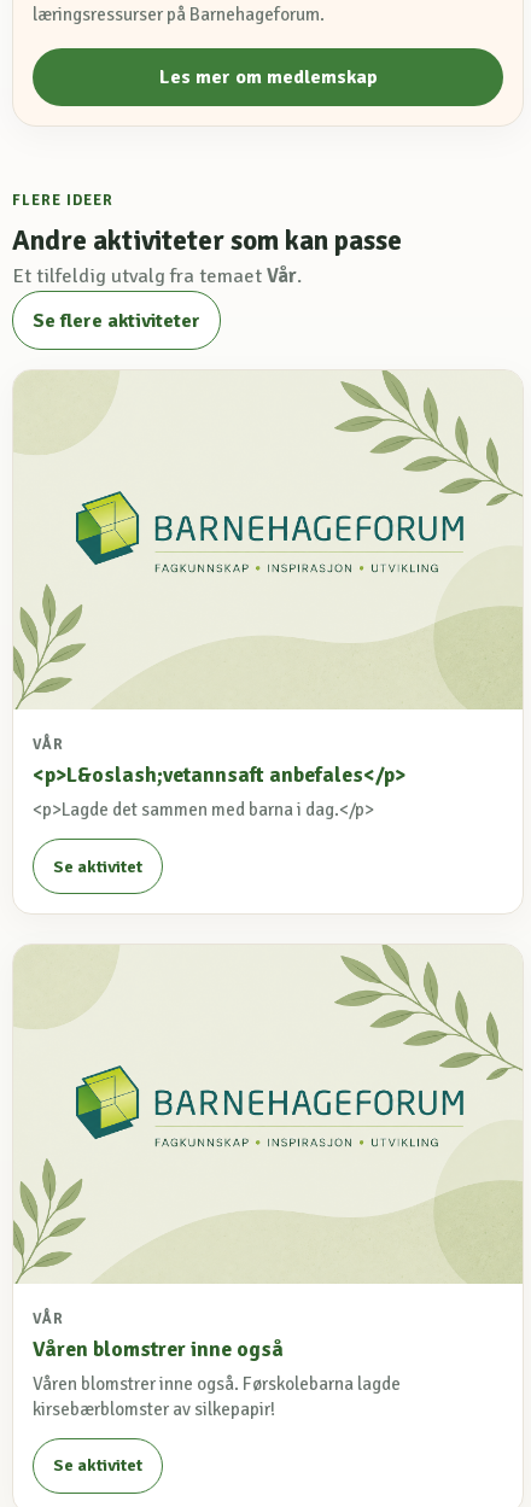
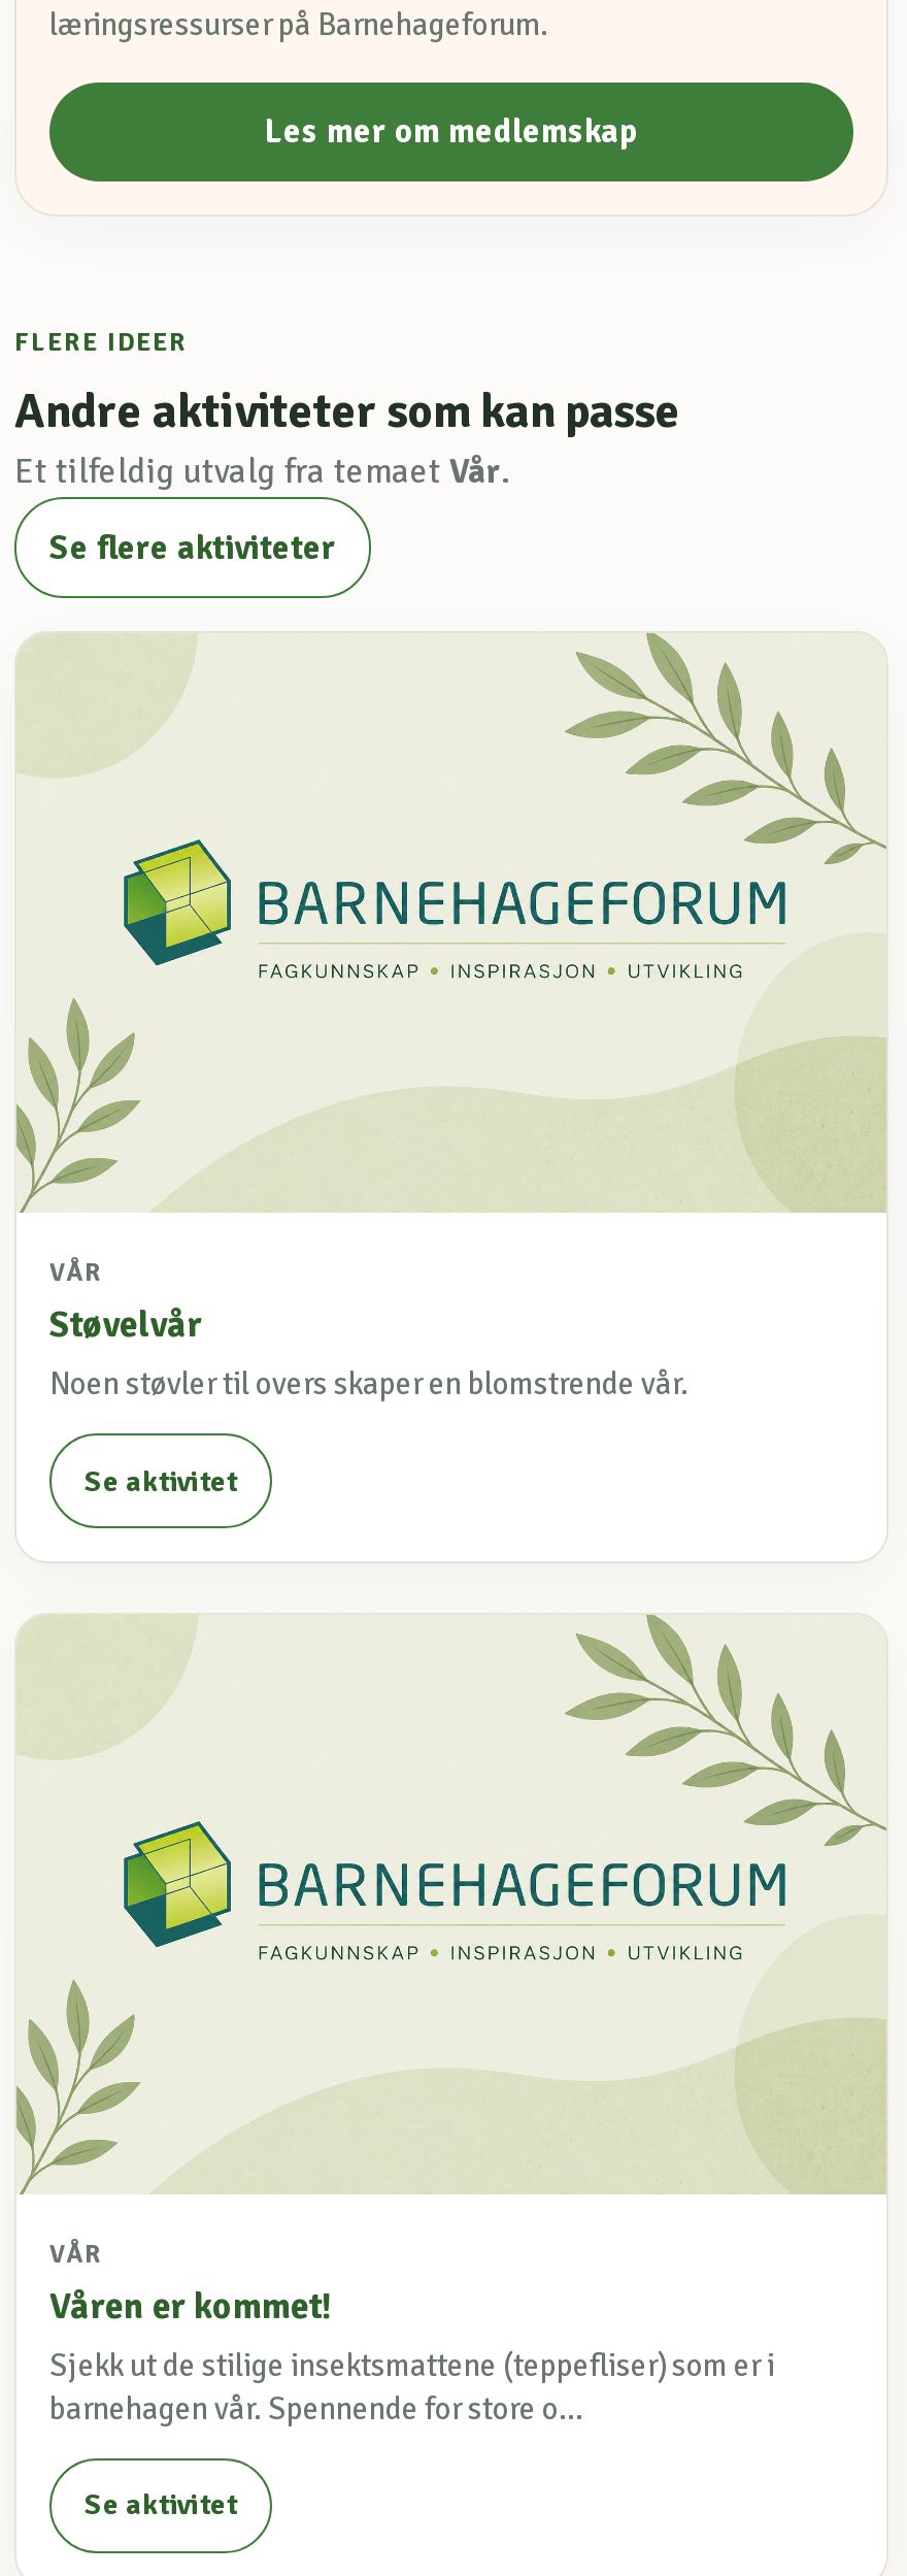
- <p>L&oslash;vetannsaft anbefales</p>
- <p>Lagde det sammen med barna i dag.</p>
+ Støvelvår
+ Noen støvler til overs skaper en blomstrende vår.

- Våren blomstrer inne også
- Våren blomstrer inne også. Førskolebarna lagde
- kirsebærblomster av silkepapir!
+ Våren er kommet!
+ Sjekk ut de stilige insektsmattene (teppefliser) som er i
+ barnehagen vår. Spennende for store o...
